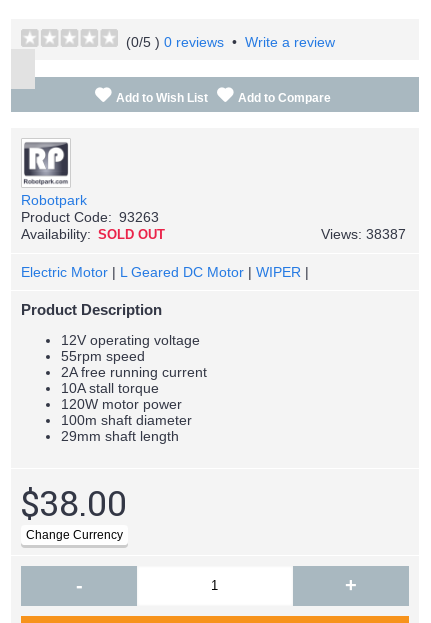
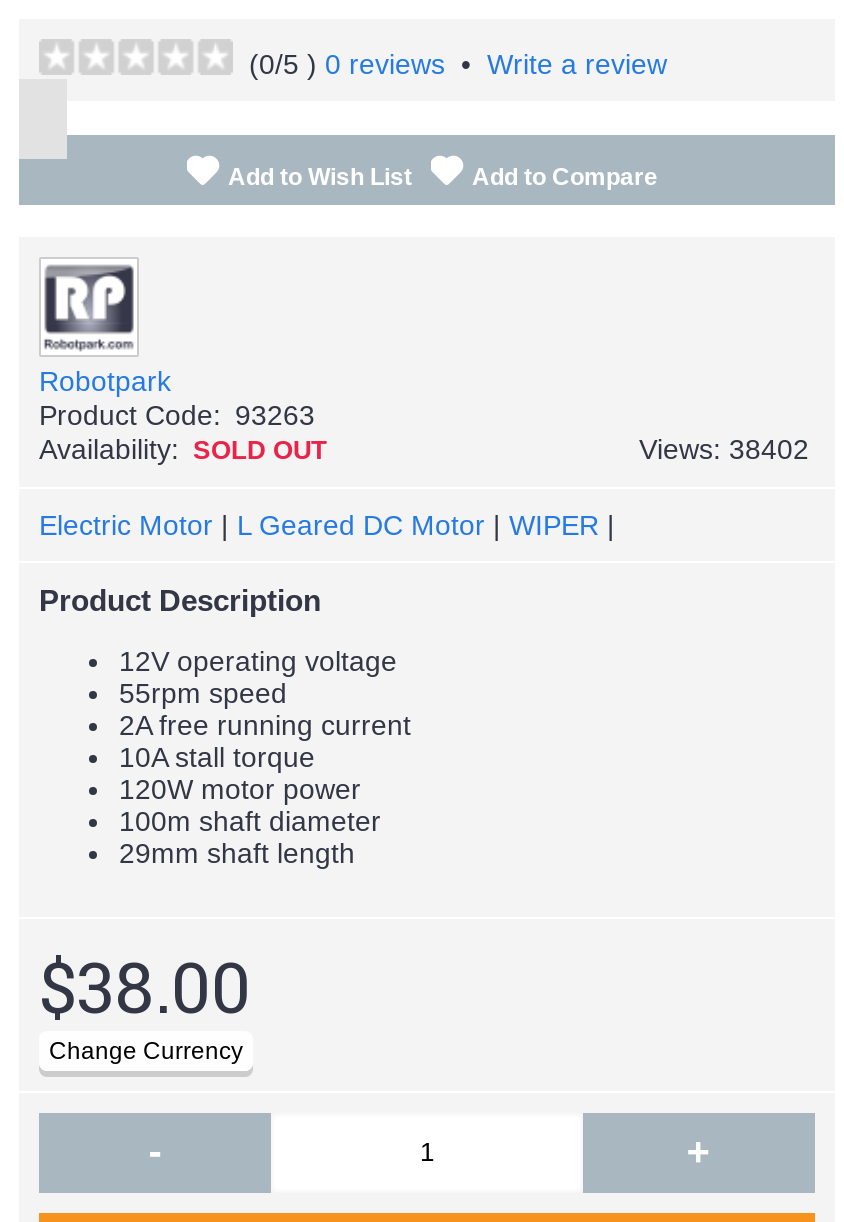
- Views: 38387
+ Views: 38402
